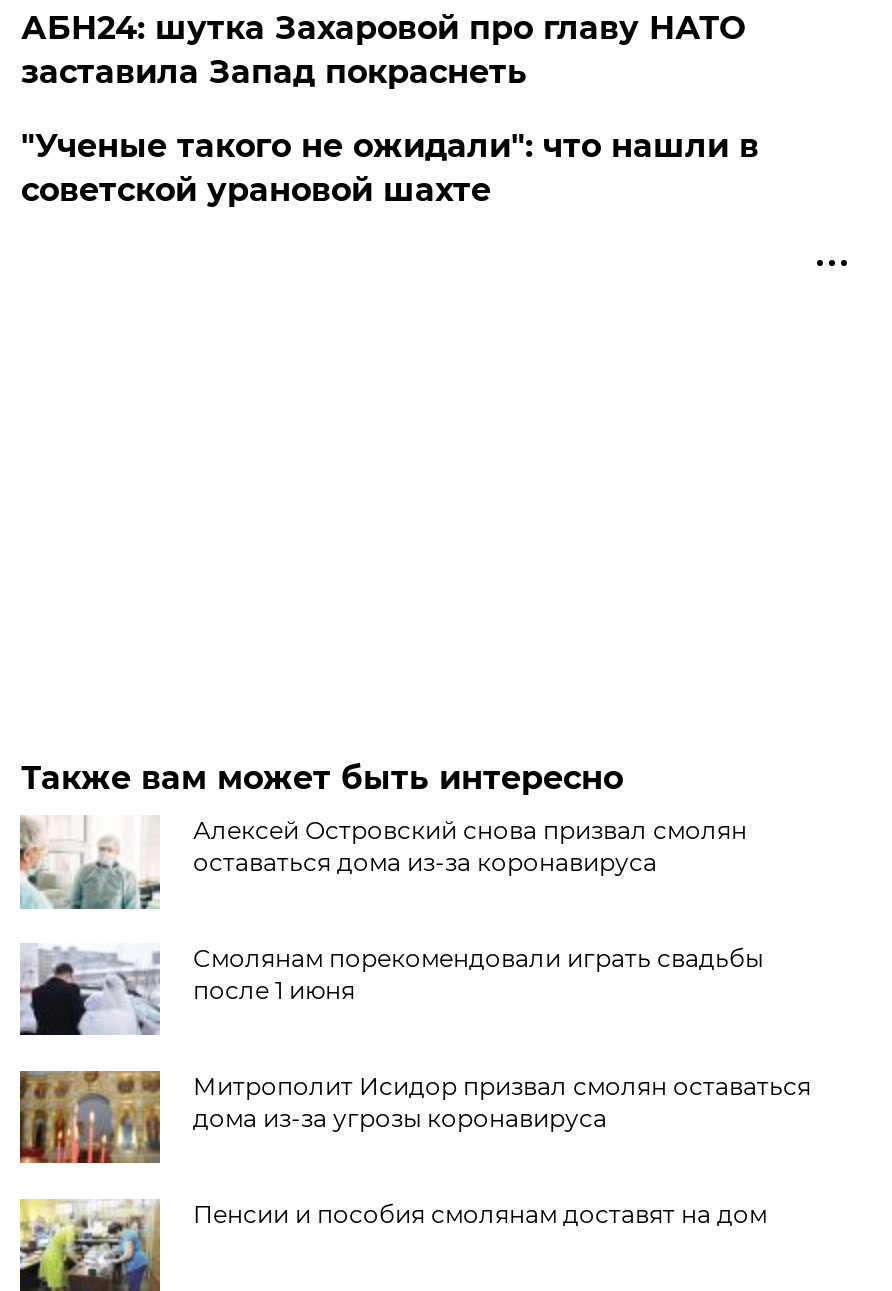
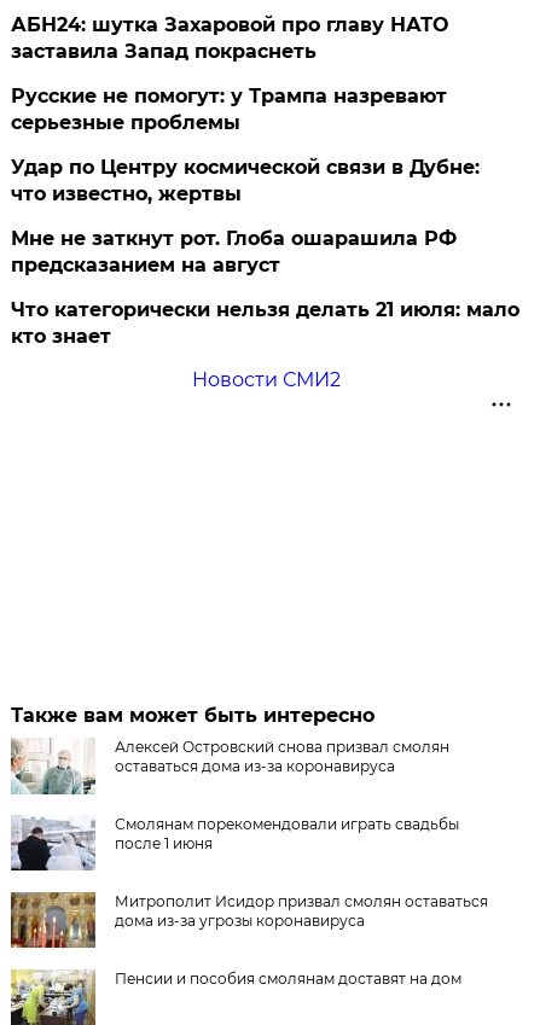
- "Ученые такого не ожидали": что нашли в
- советской урановой шахте
+ Русские не помогут: у Трампа назревают
+ серьезные проблемы
+ Удар по Центру космической связи в Дубне:
+ что известно, жертвы
+ Мне не заткнут рот. Глоба ошарашила РФ
+ предсказанием на август
+ Что категорически нельзя делать 21 июля: мало
+ кто знает
+ Новости СМИ2
